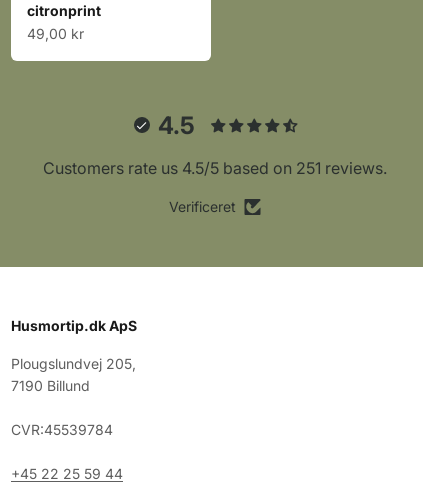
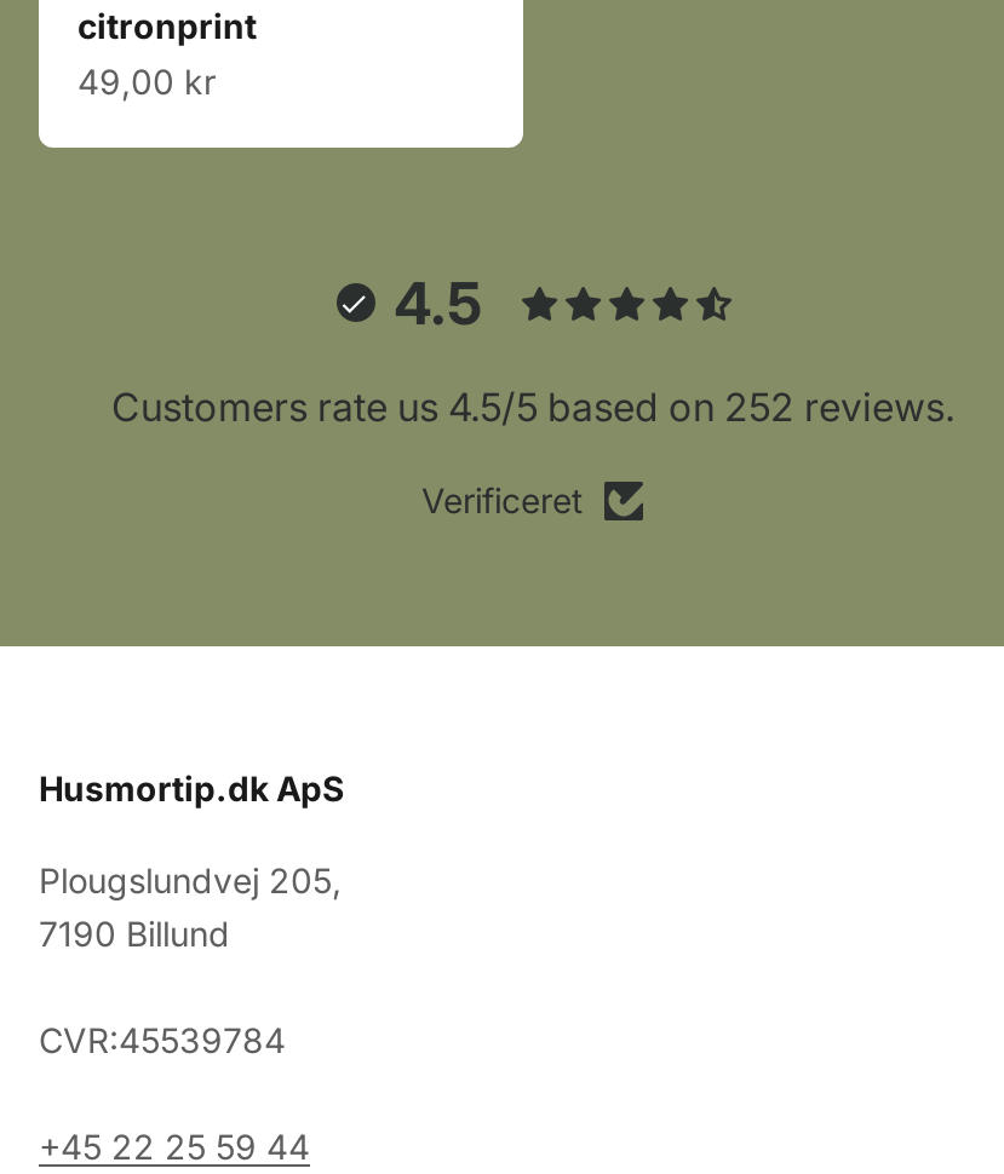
- Customers rate us 4.5/5 based on 251 reviews.
+ Customers rate us 4.5/5 based on 252 reviews.
